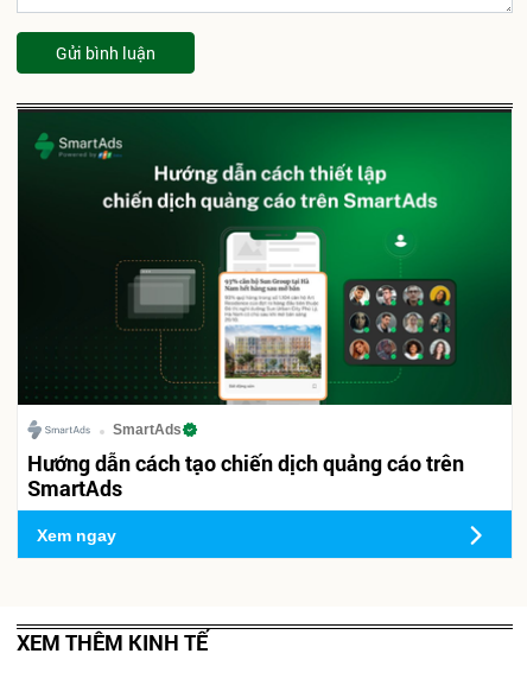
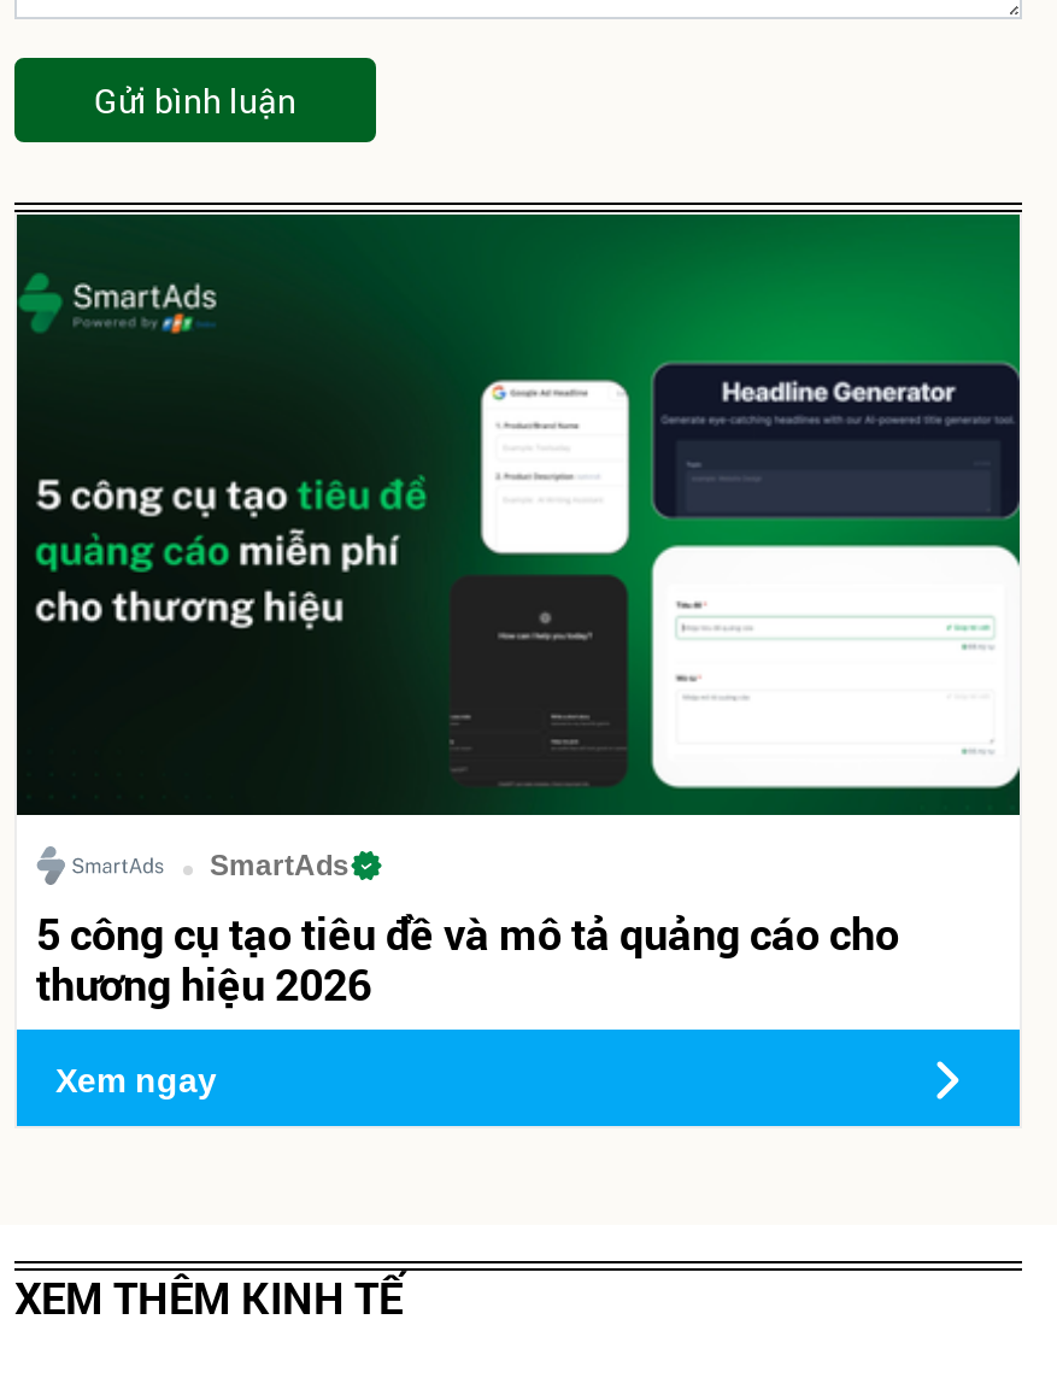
- [image]
- Hướng dẫn cách tạo chiến dịch quảng cáo trên
- SmartAds
+ [image]
+ 5 công cụ tạo tiêu đề và mô tả quảng cáo cho
+ thương hiệu 2026
